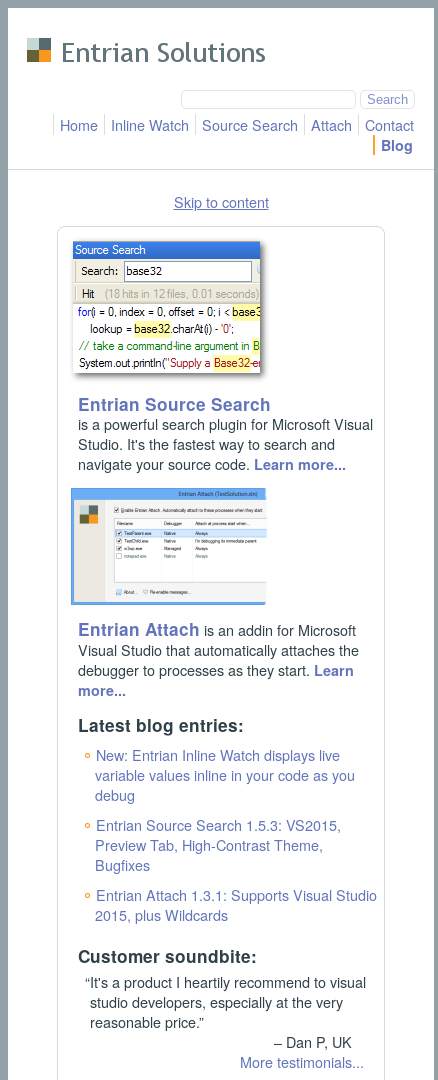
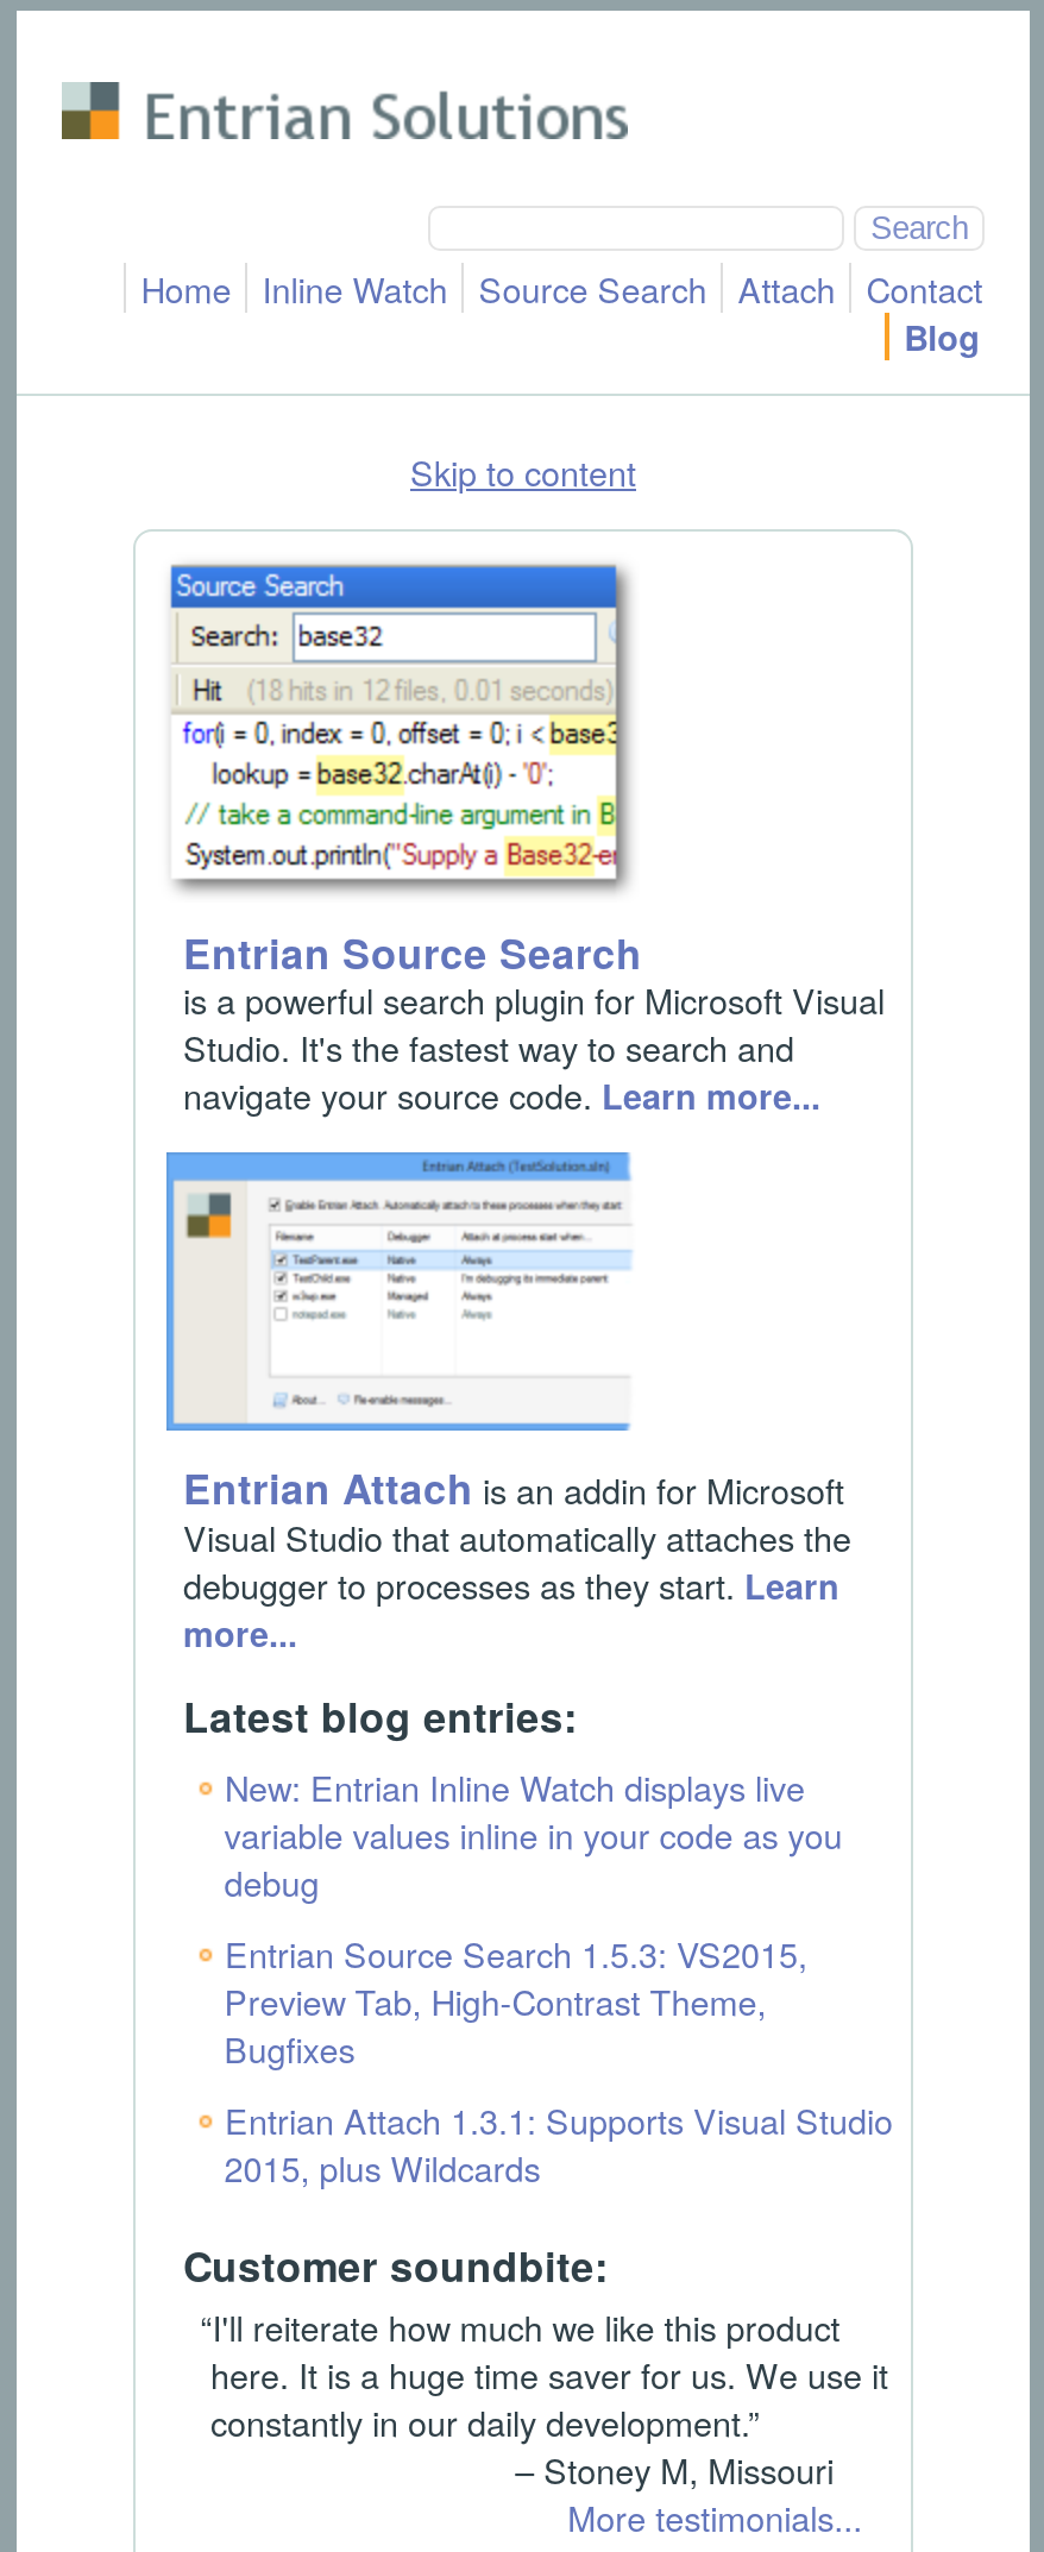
- “It's a product I heartily recommend to visual
- studio developers, especially at the very
- reasonable price.”
- – Dan P, UK
+ “I'll reiterate how much we like this product
+ here. It is a huge time saver for us. We use it
+ constantly in our daily development.”
+ – Stoney M, Missouri
